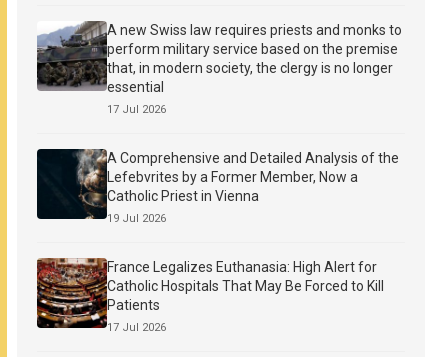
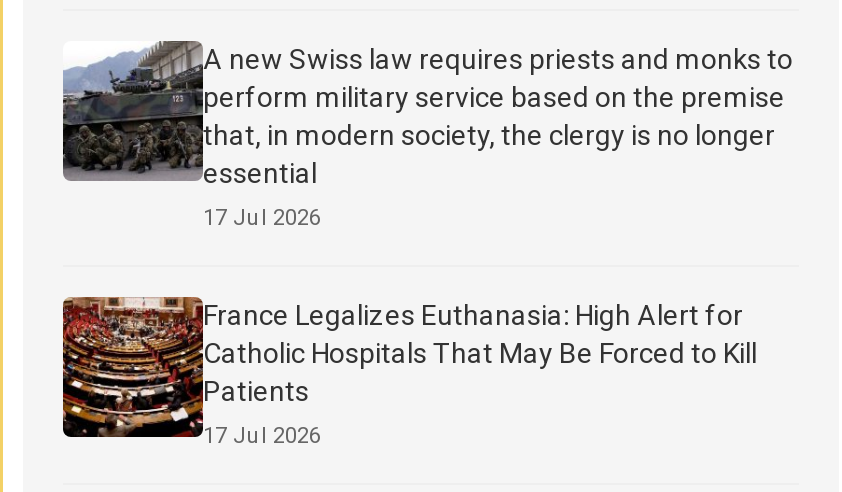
- [image]
- A Comprehensive and Detailed Analysis of the
- Lefebvrites by a Former Member, Now a
- Catholic Priest in Vienna
- 19 Jul 2026
